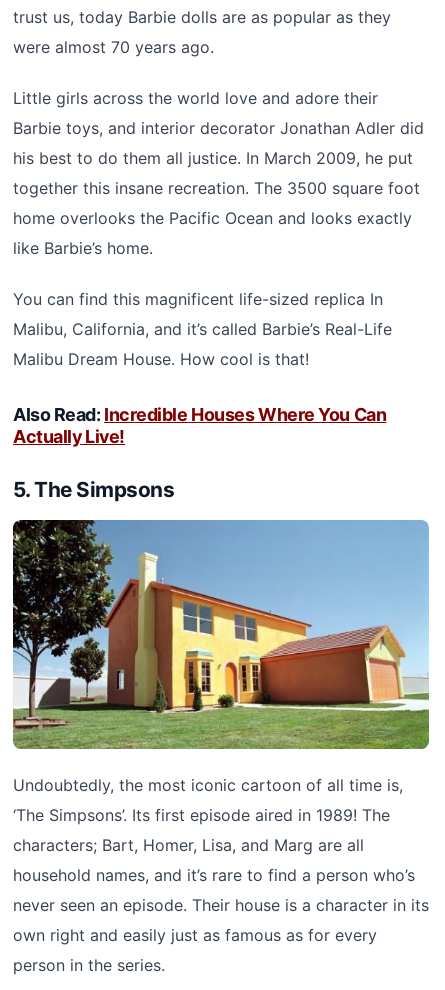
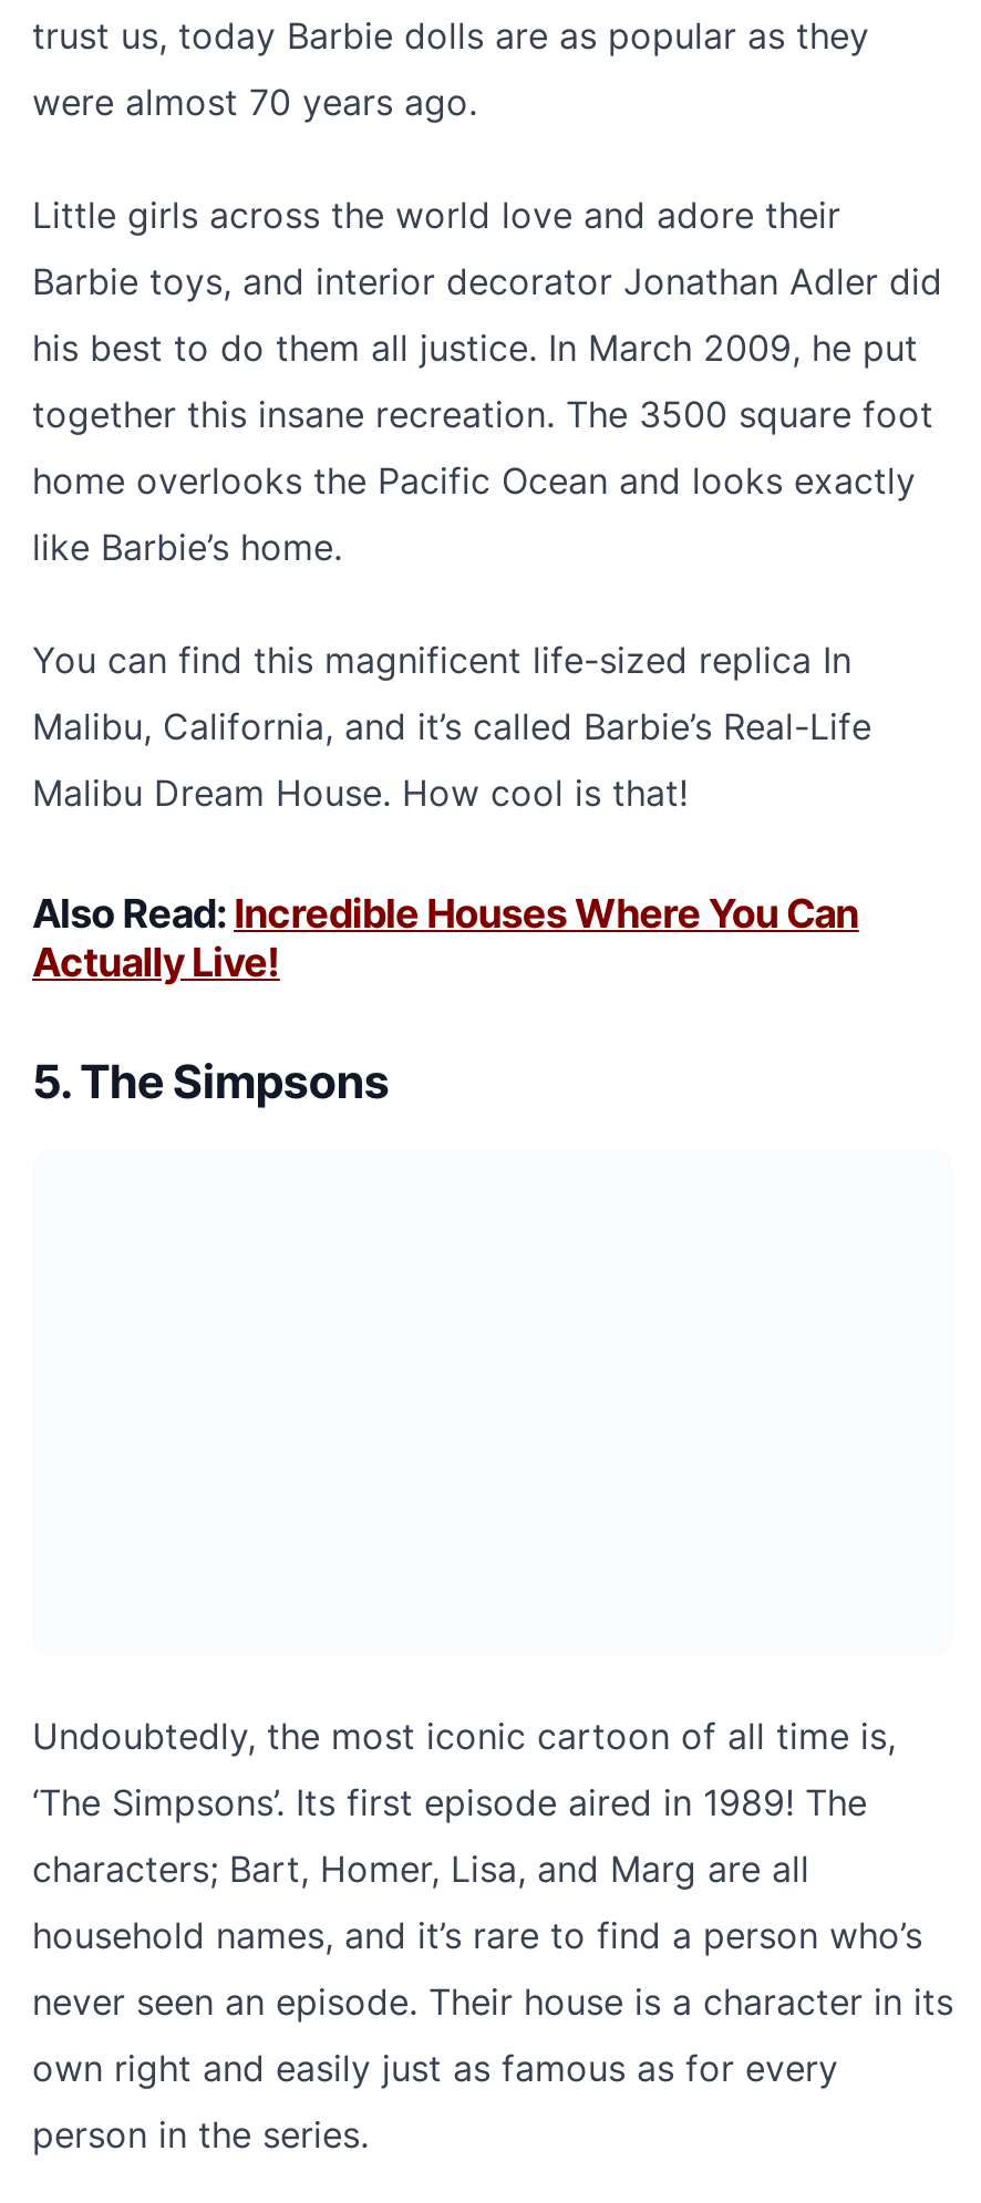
- [image]
